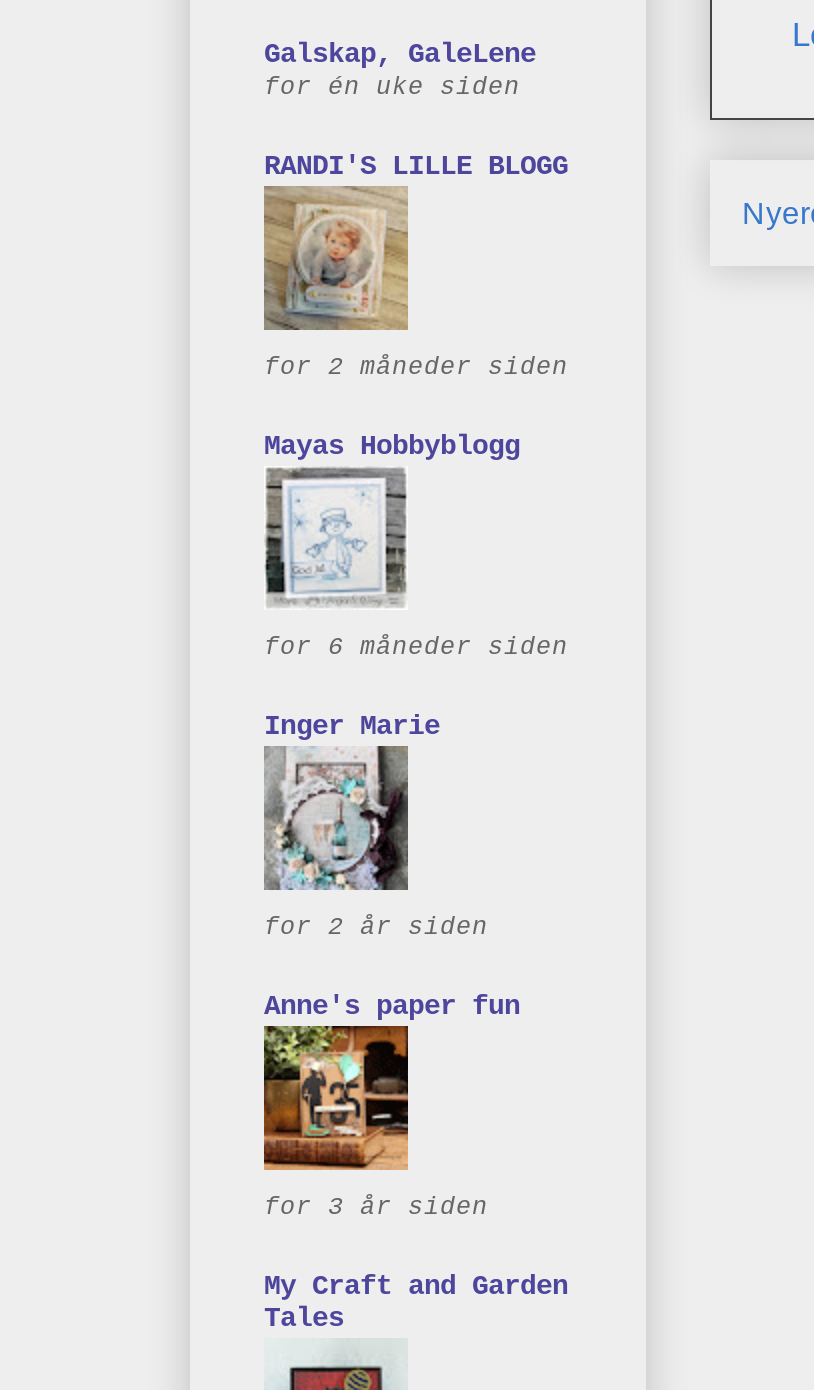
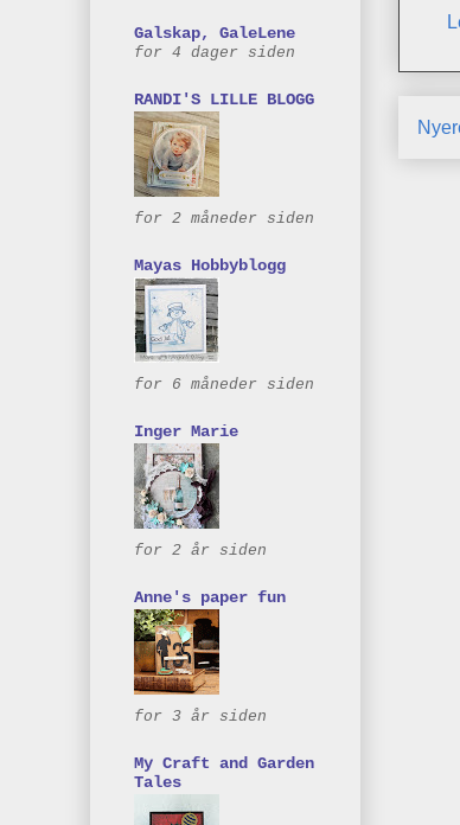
- for én uke siden
+ for 4 dager siden
